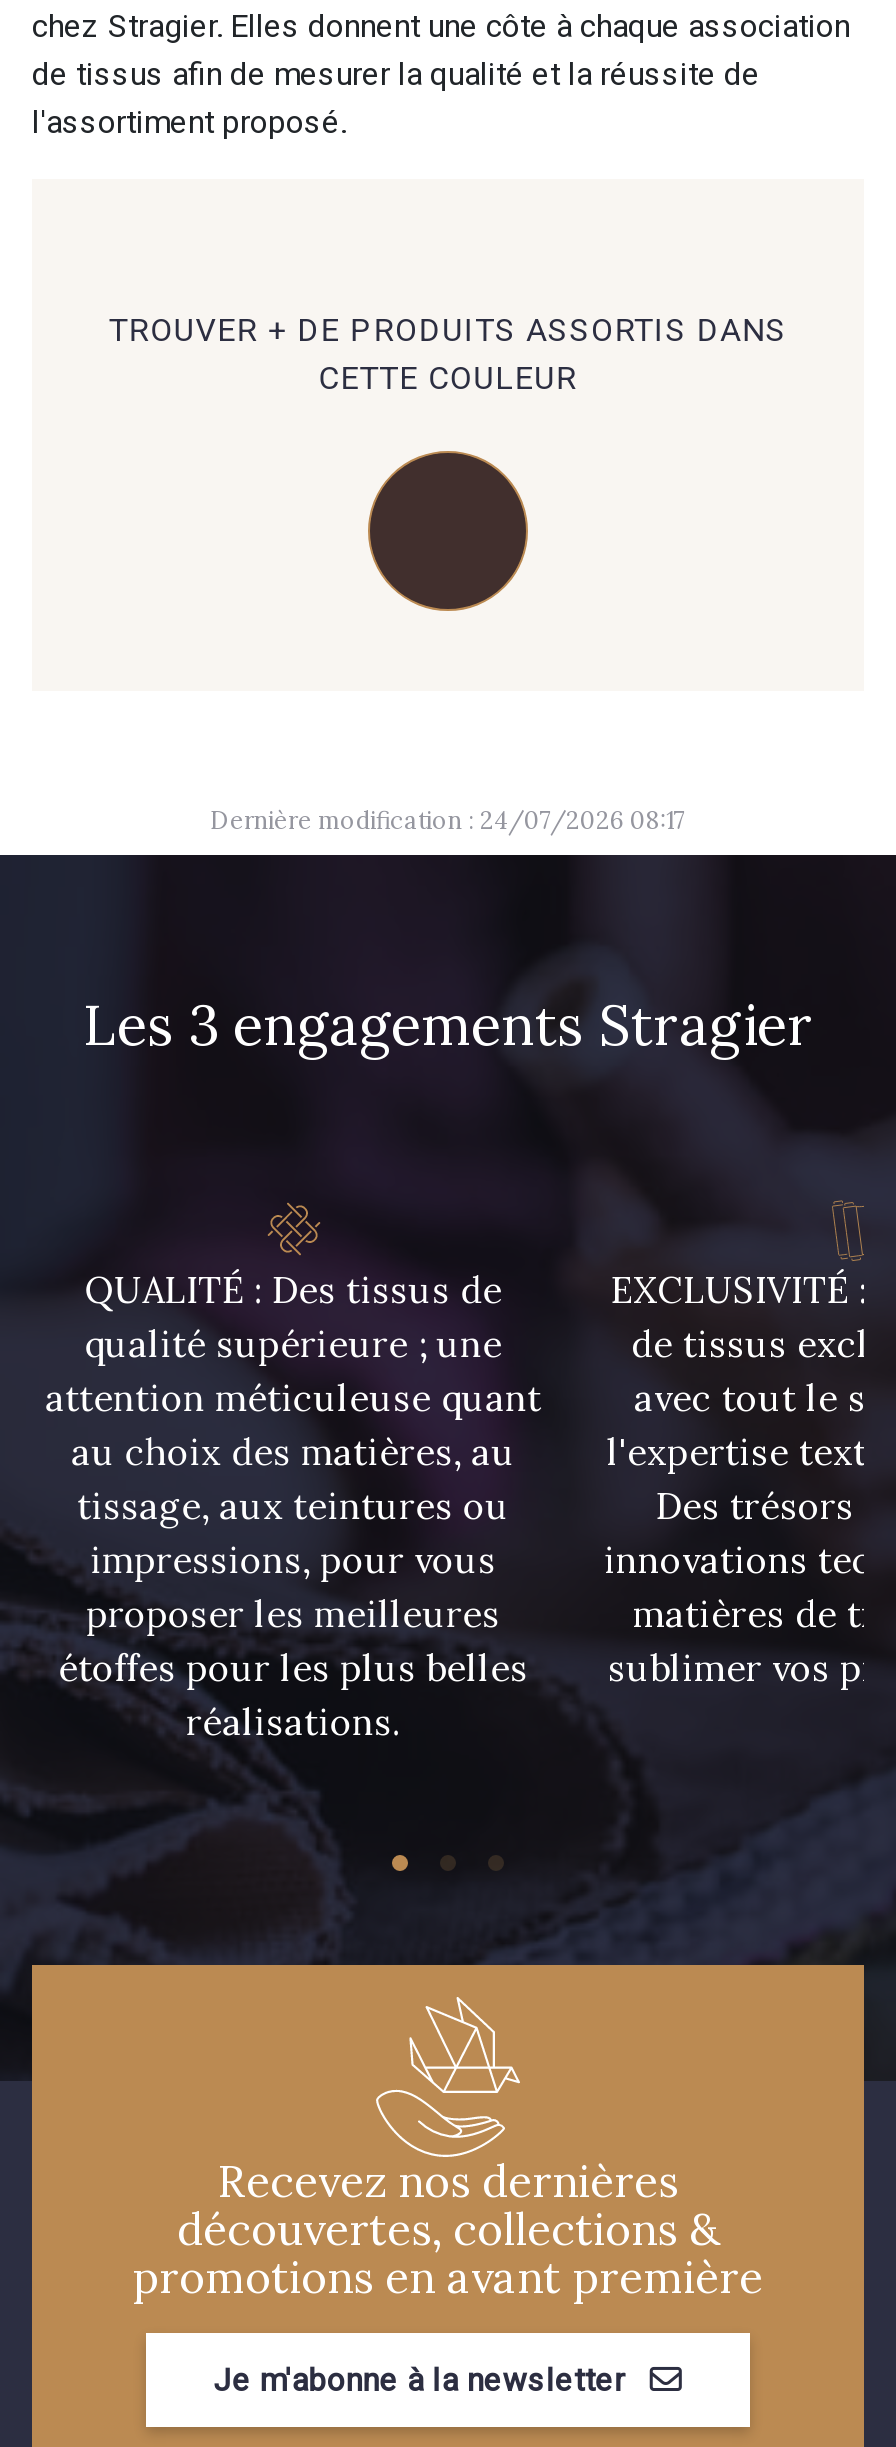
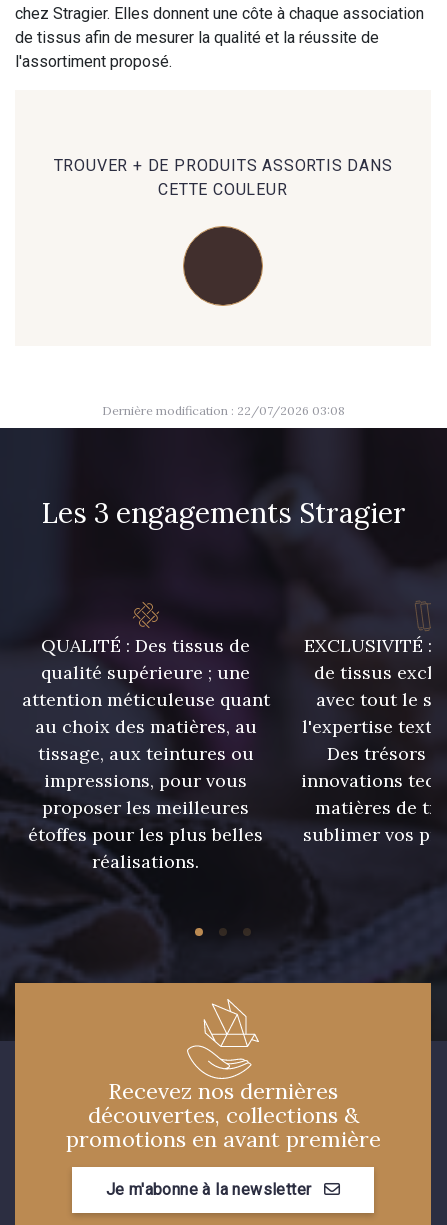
- Dernière modification : 24/07/2026 08:17
+ Dernière modification : 22/07/2026 03:08
